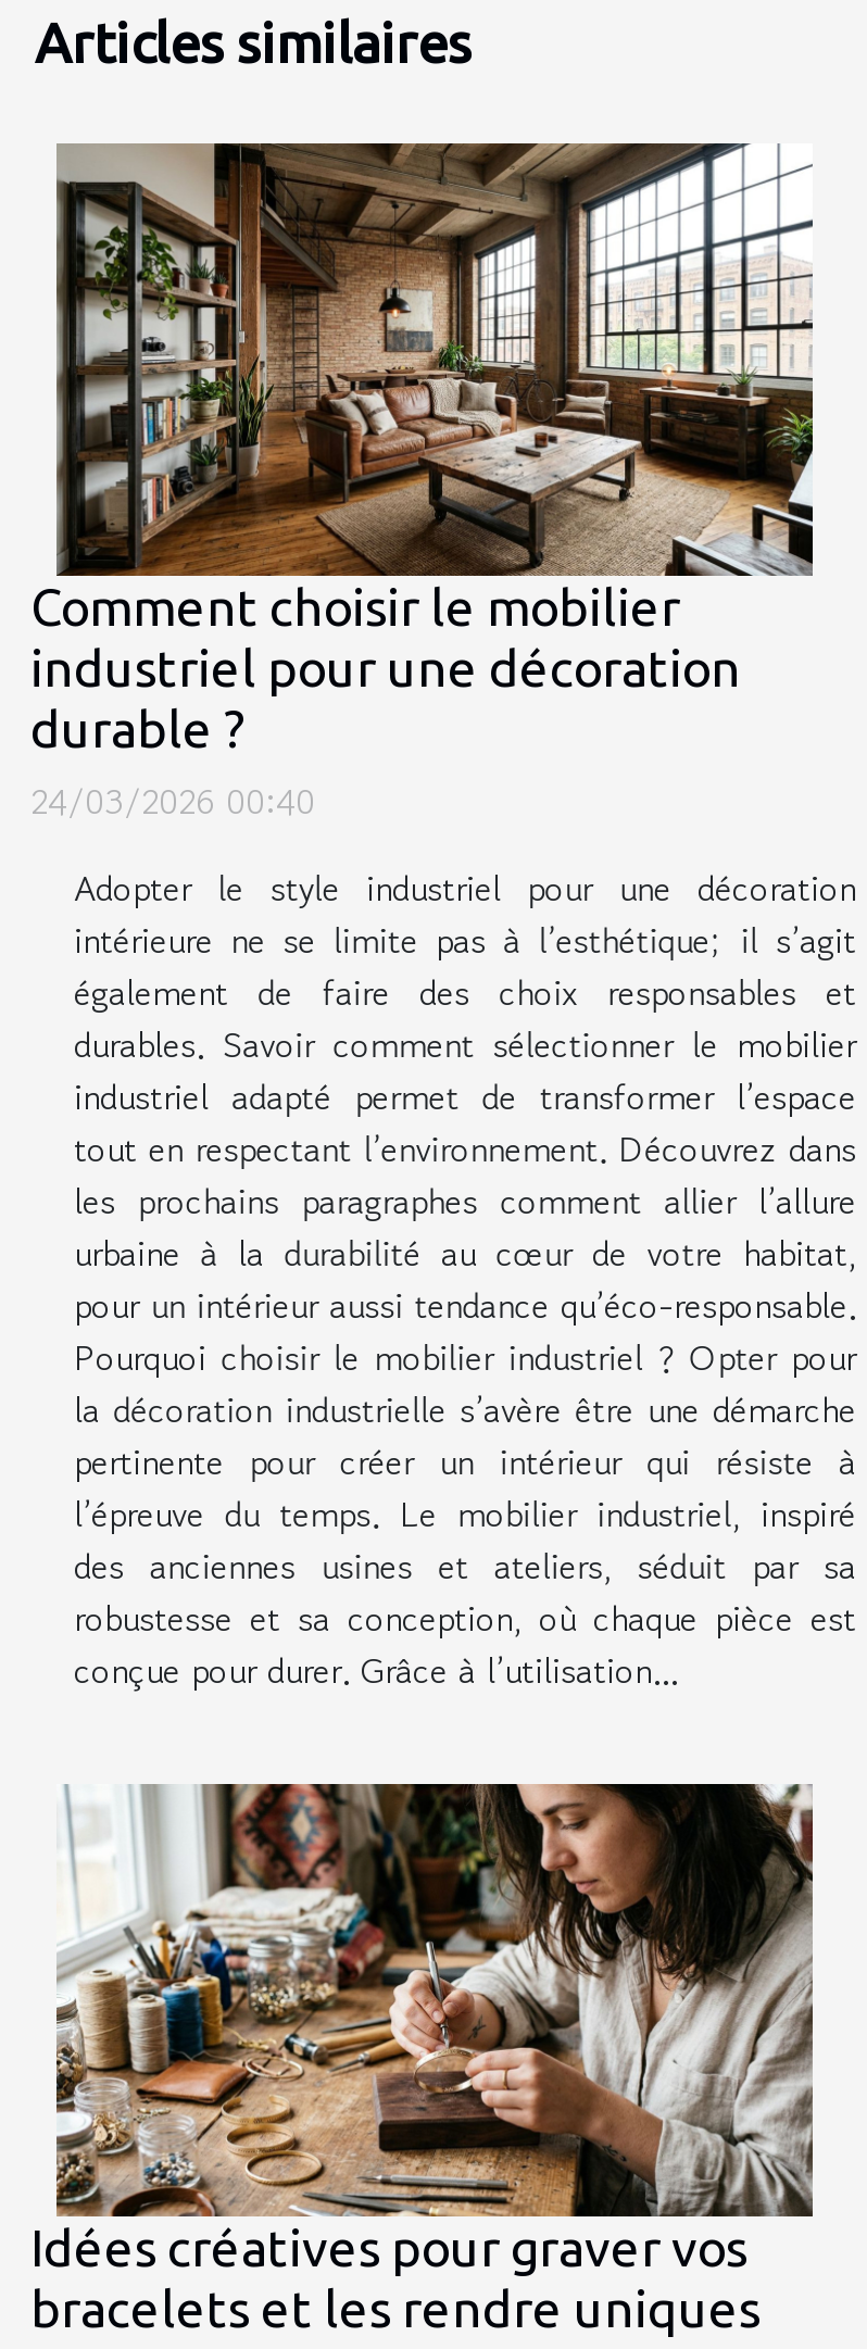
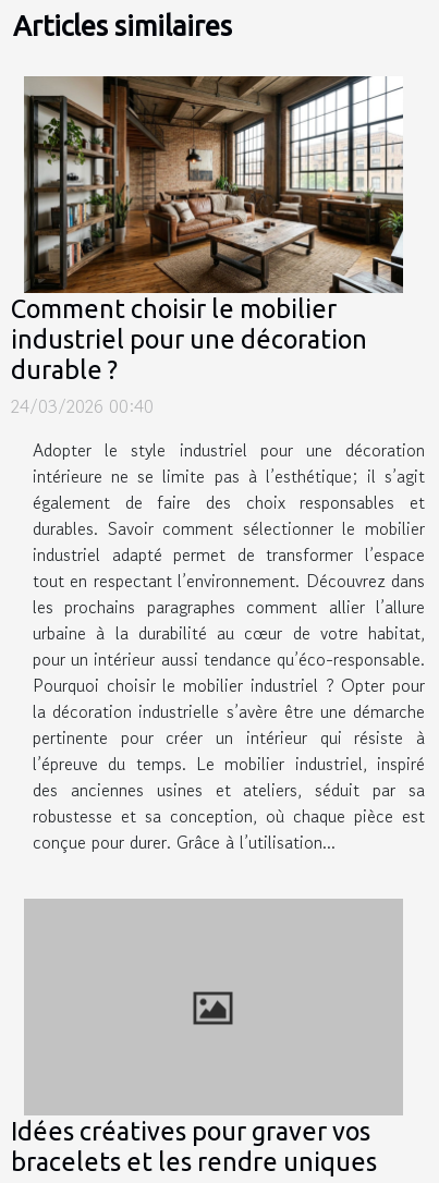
- [image]
